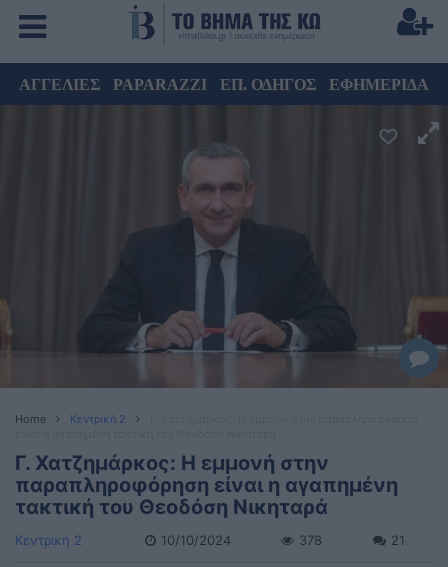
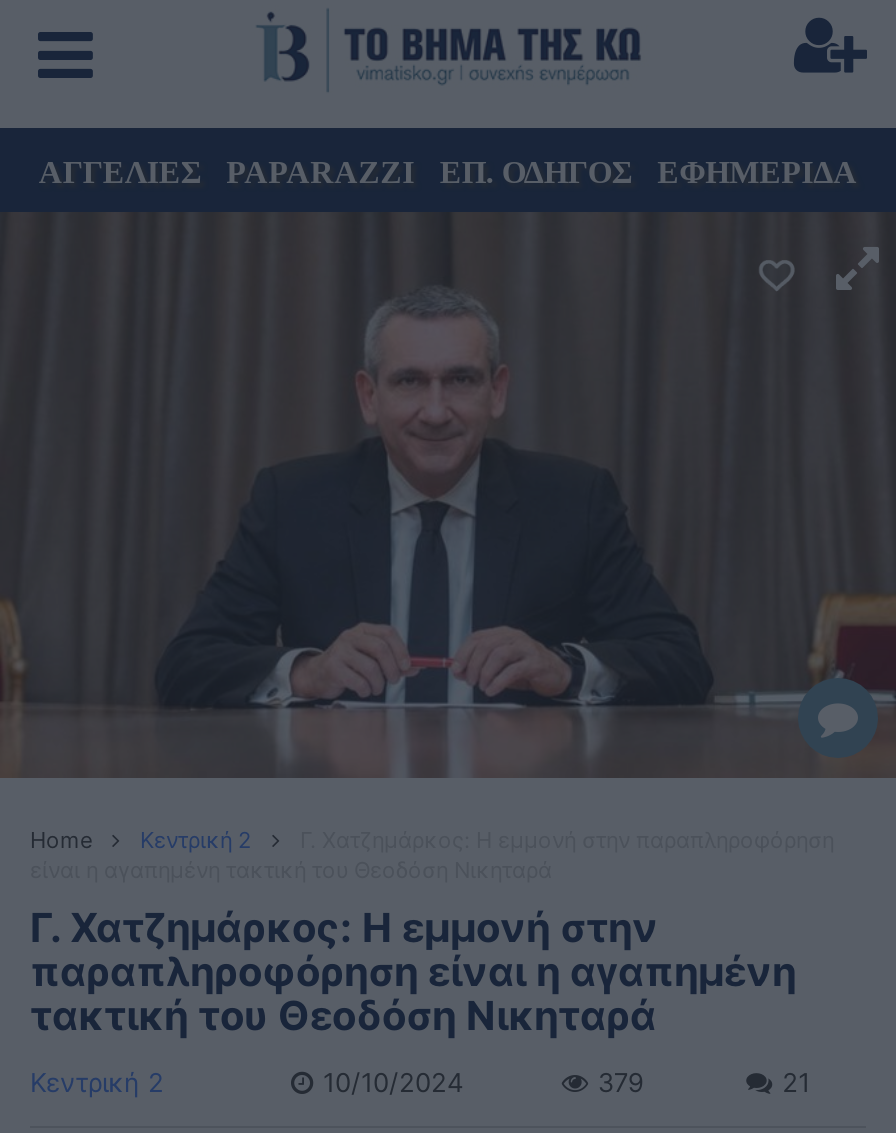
- 378
+ 379
